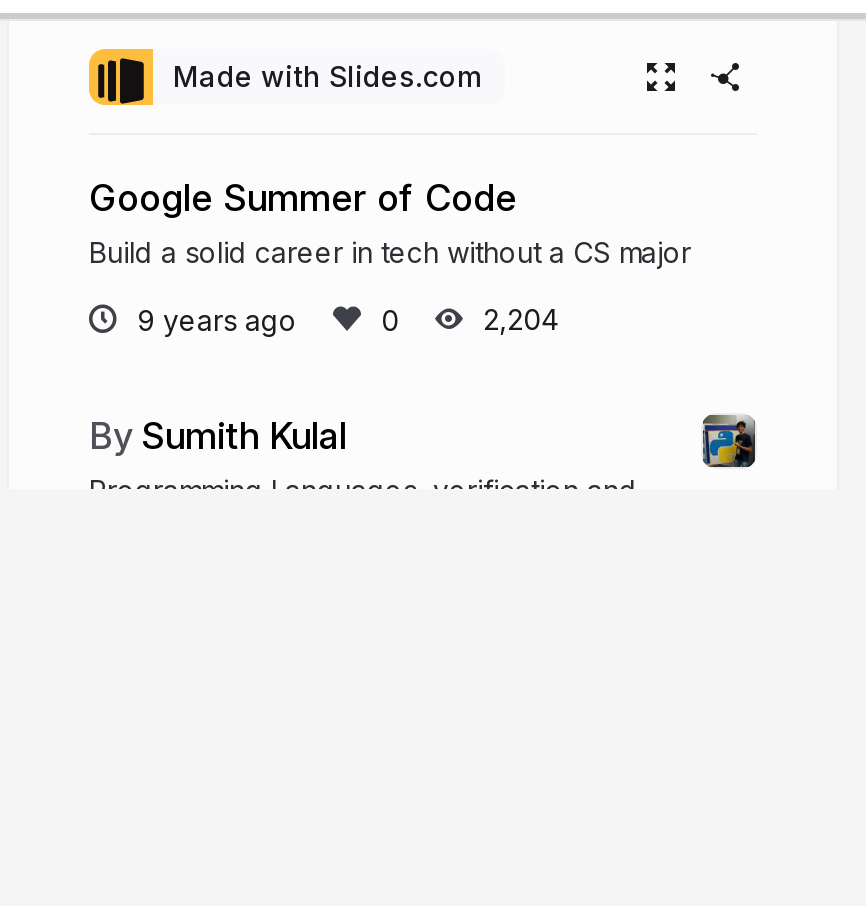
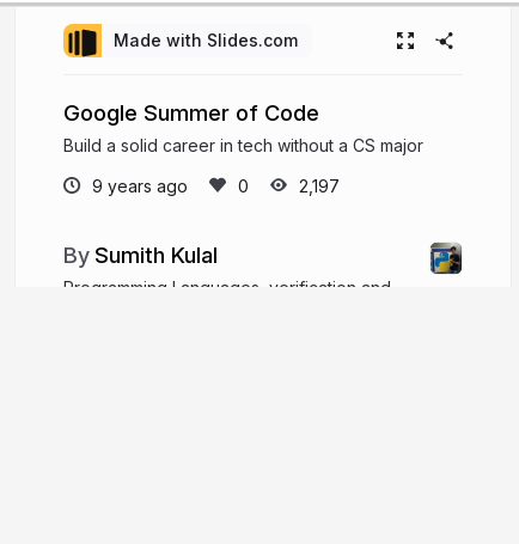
- 2,204
+ 2,197
